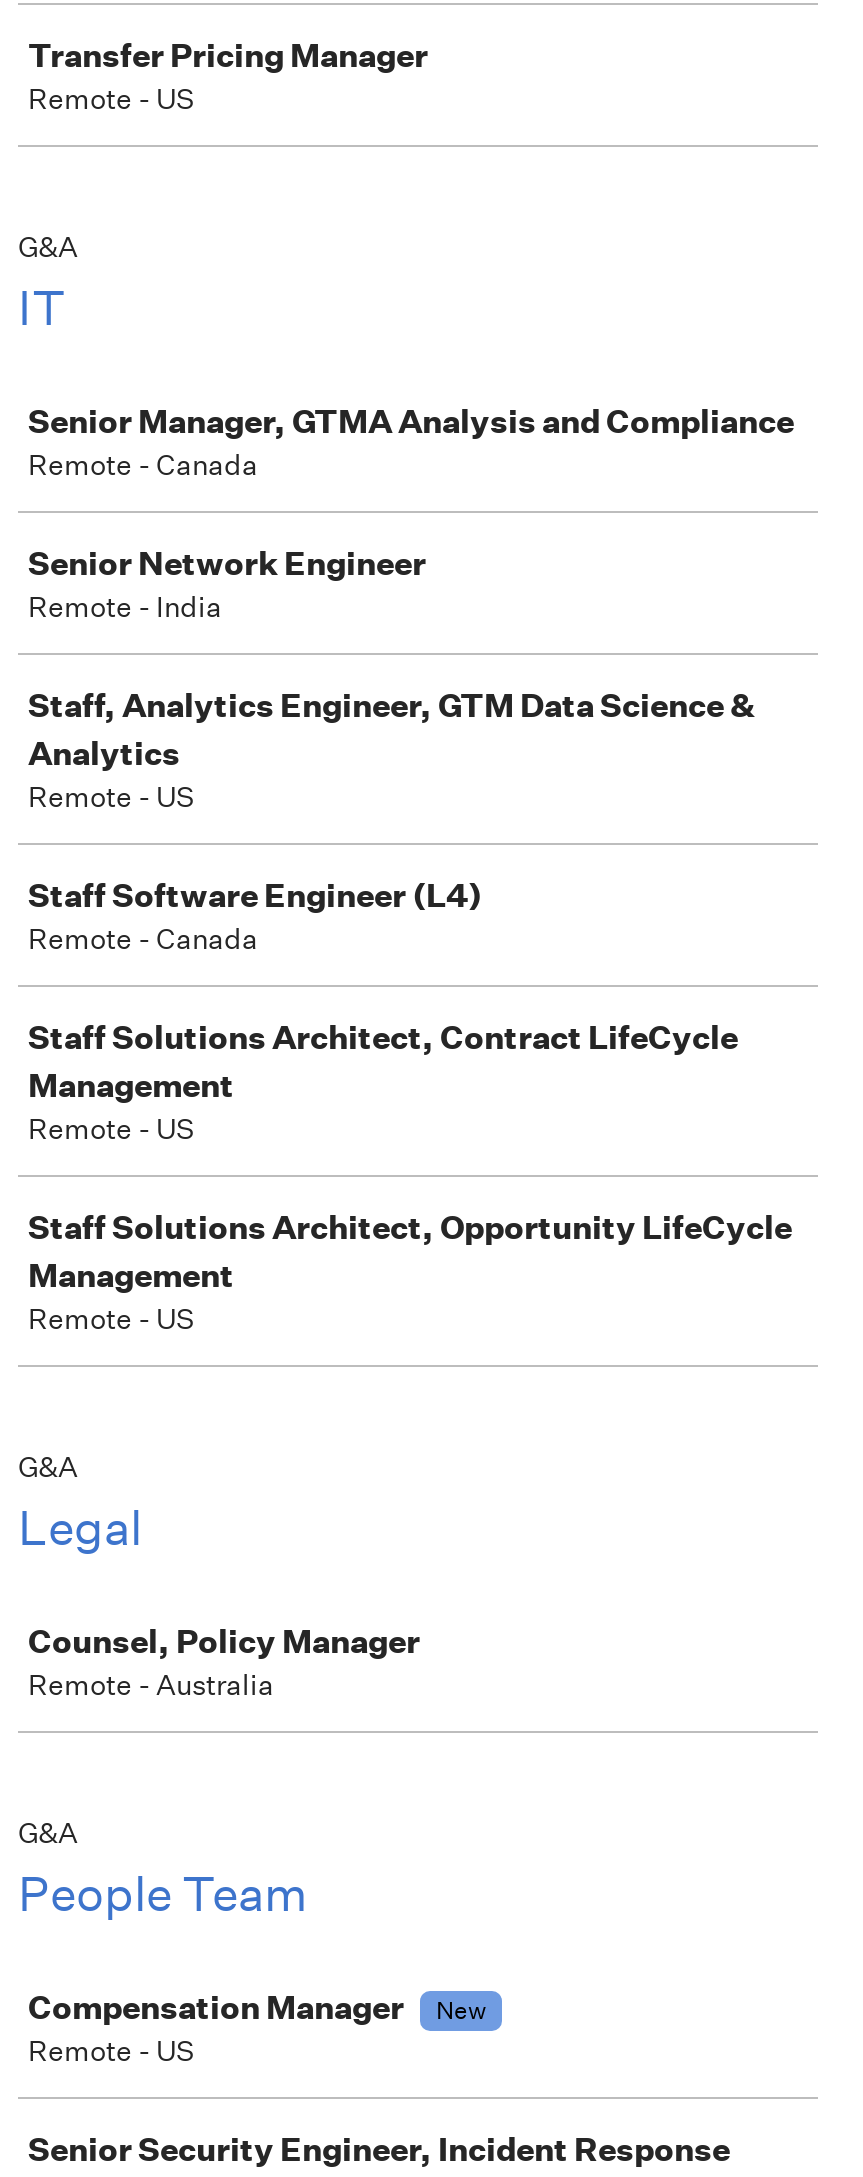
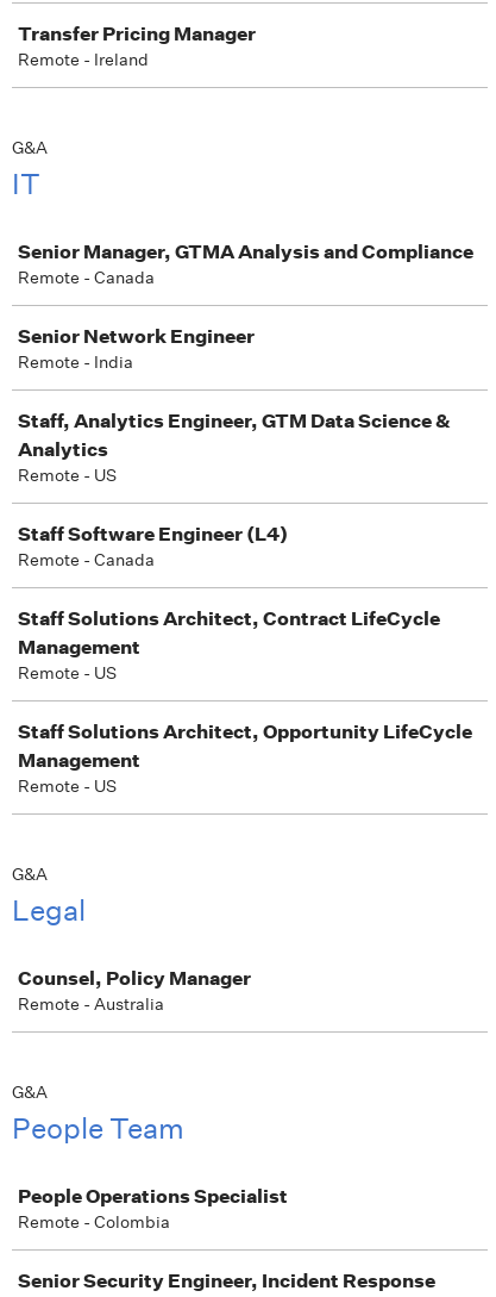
- Remote - US
+ Remote - Ireland

- Compensation Manager
- New
- Remote - US
+ People Operations Specialist
+ Remote - Colombia
